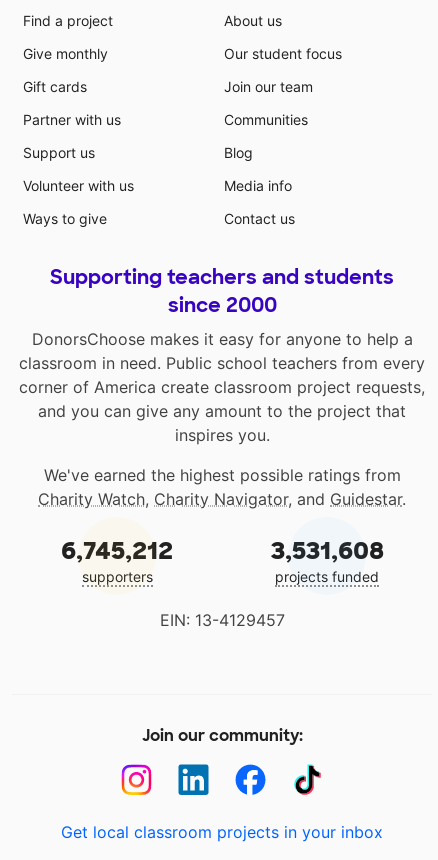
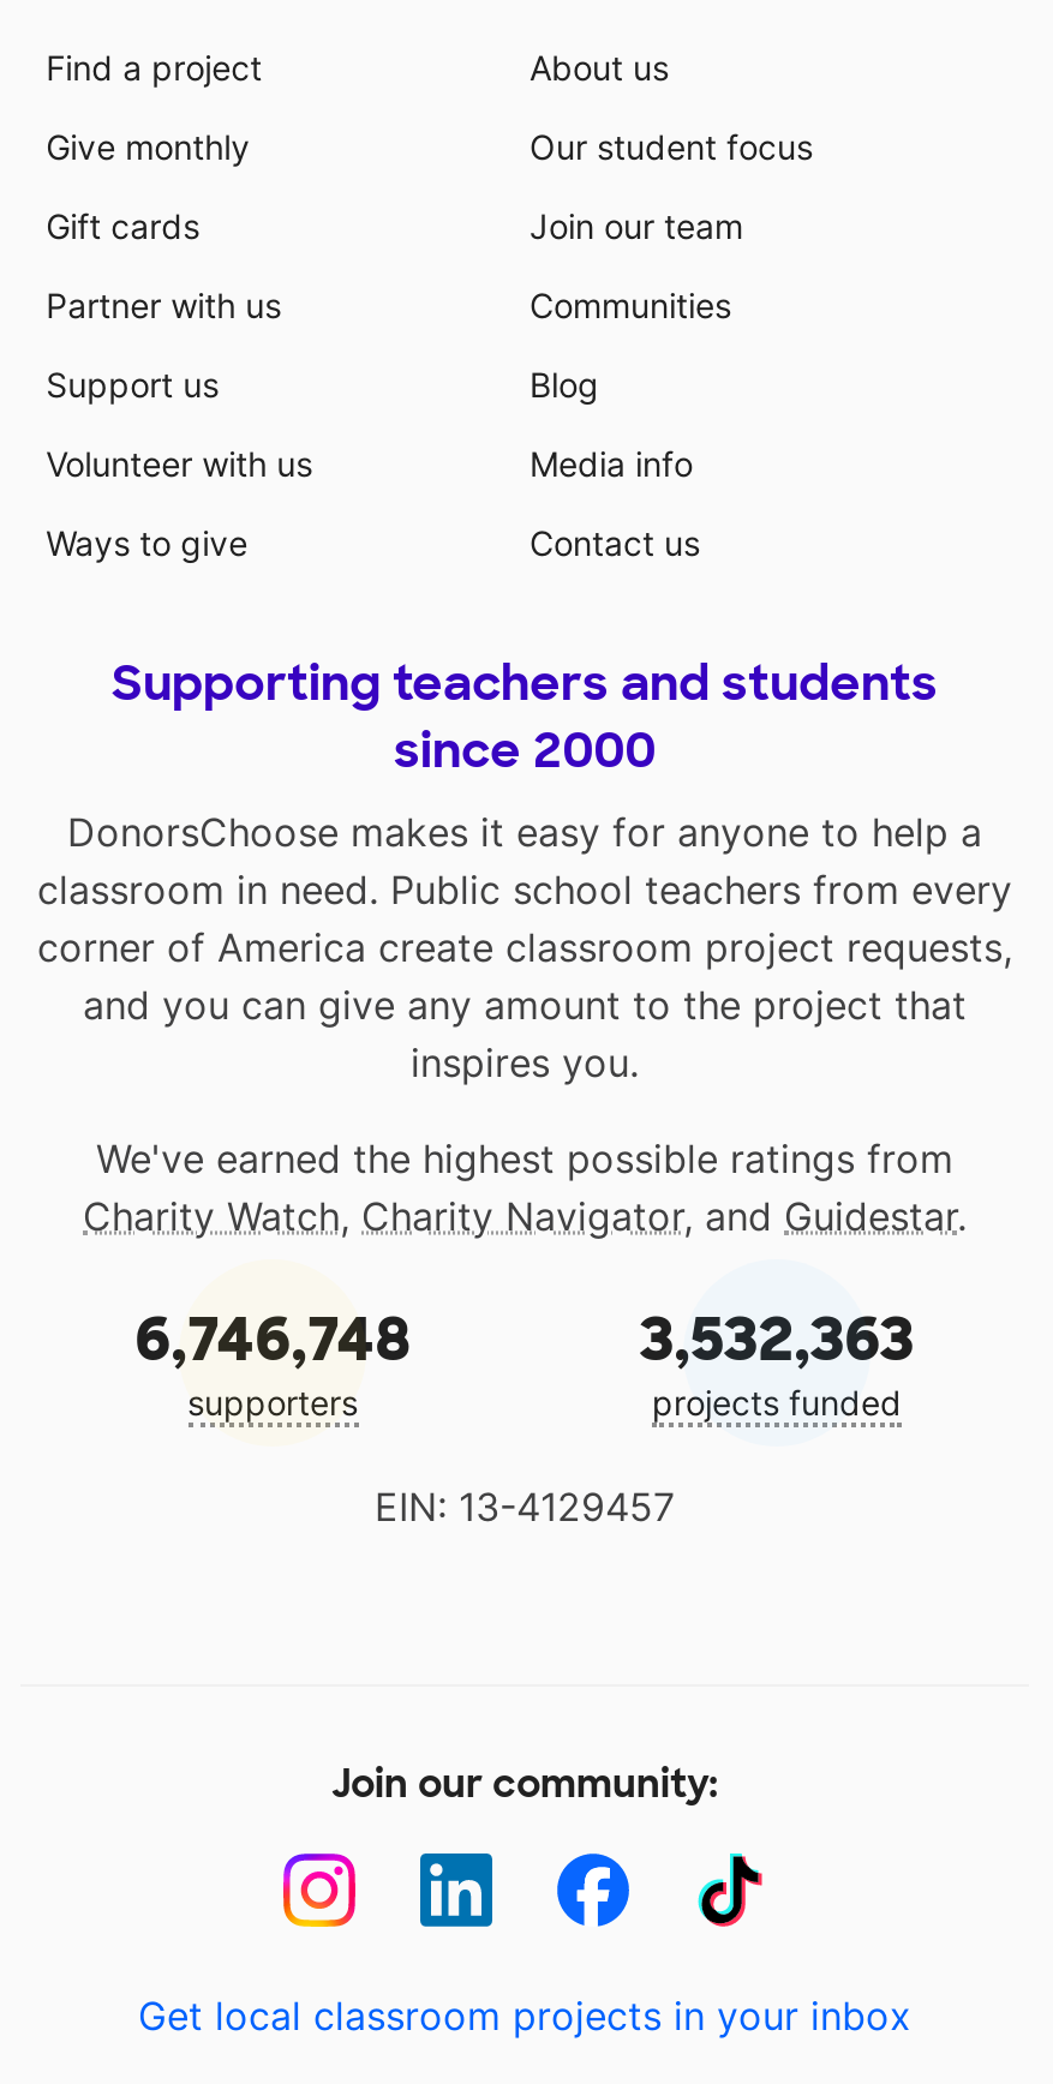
- 6,745,212
+ 6,746,748

- 3,531,608
+ 3,532,363
